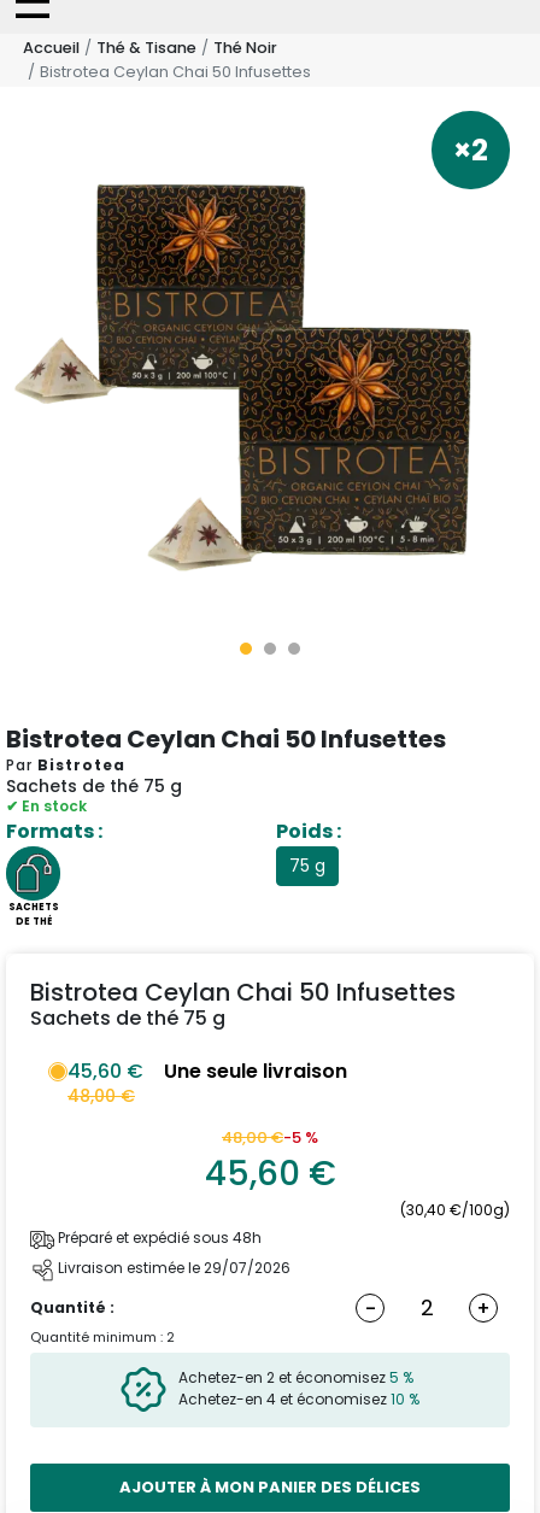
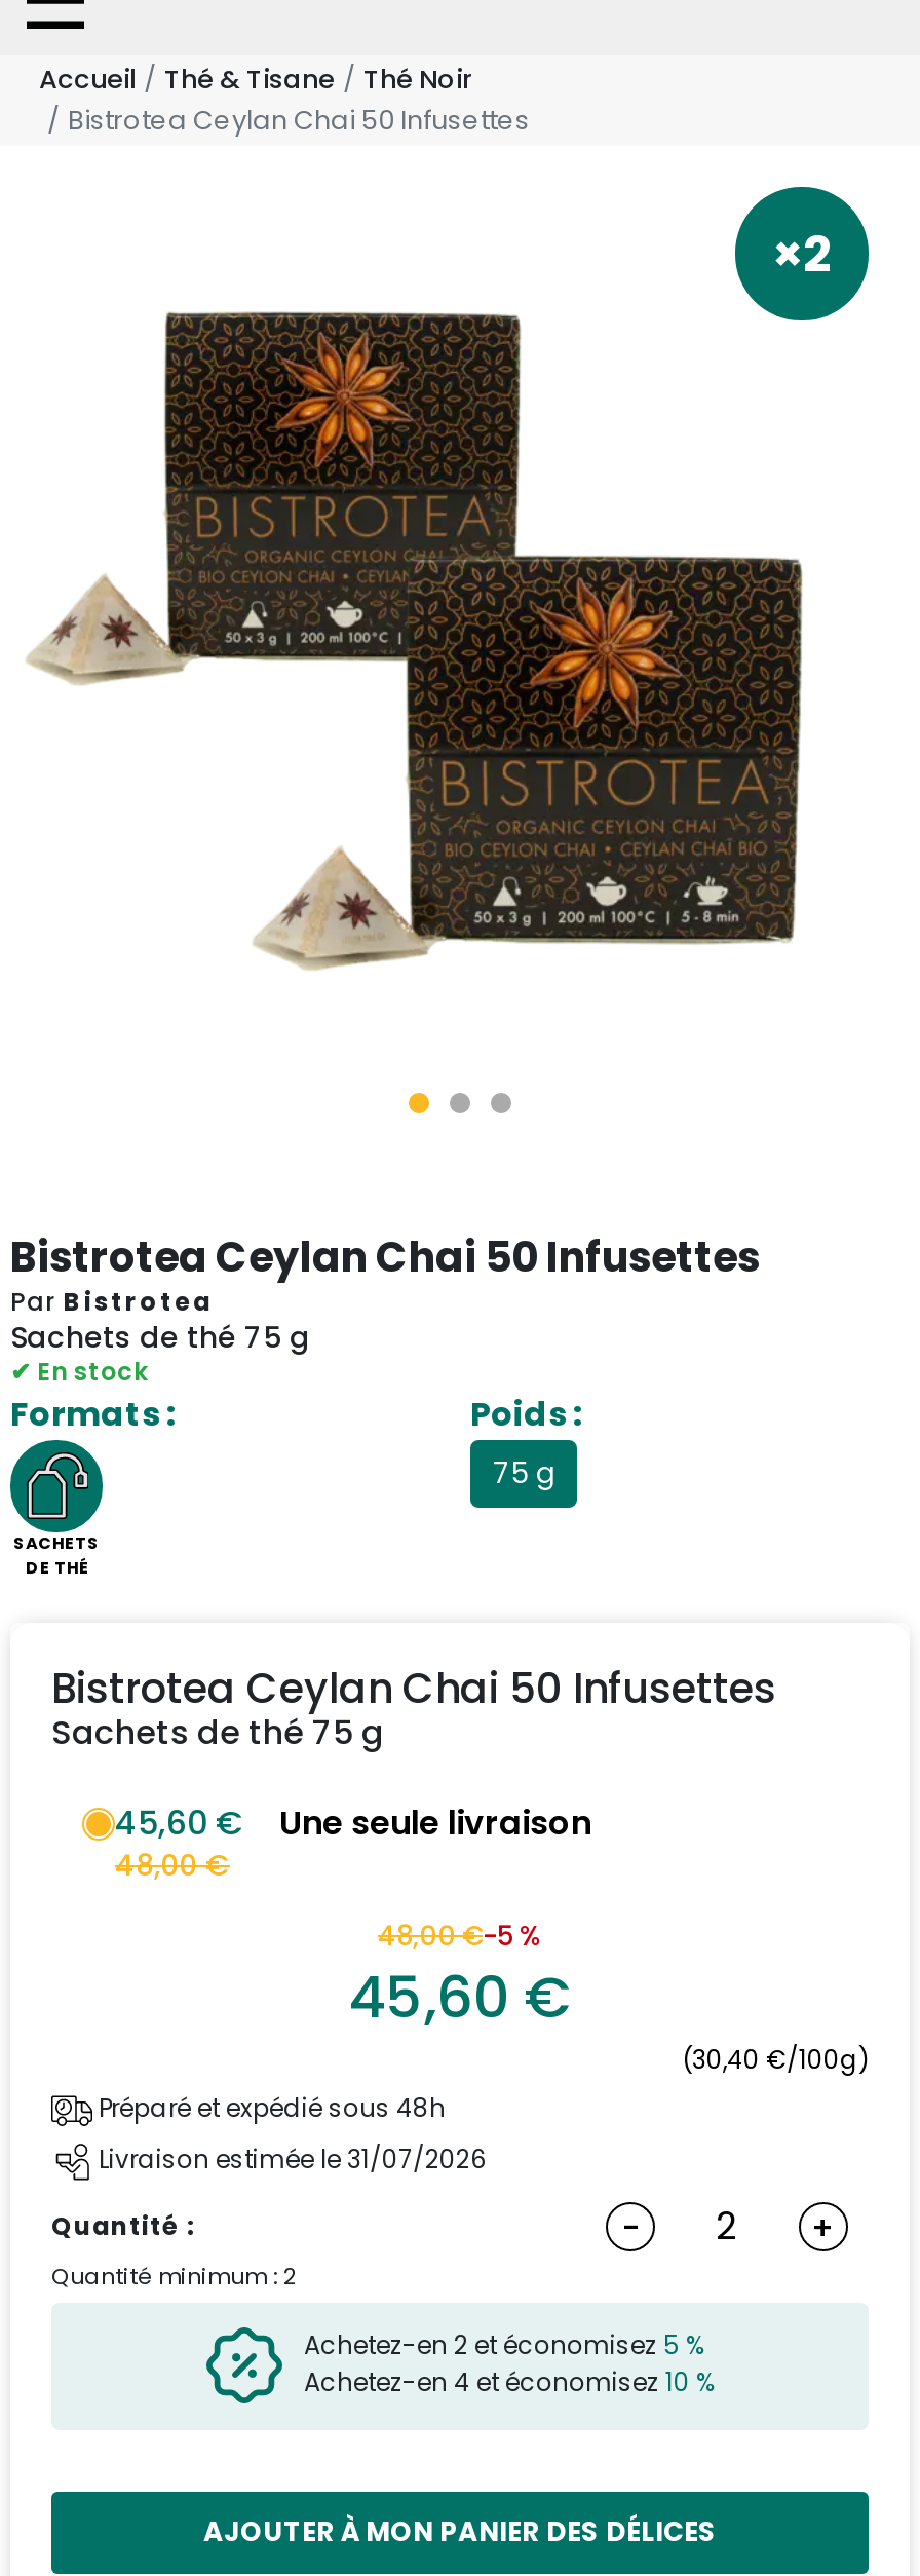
- Livraison estimée le 29/07/2026
+ Livraison estimée le 31/07/2026
